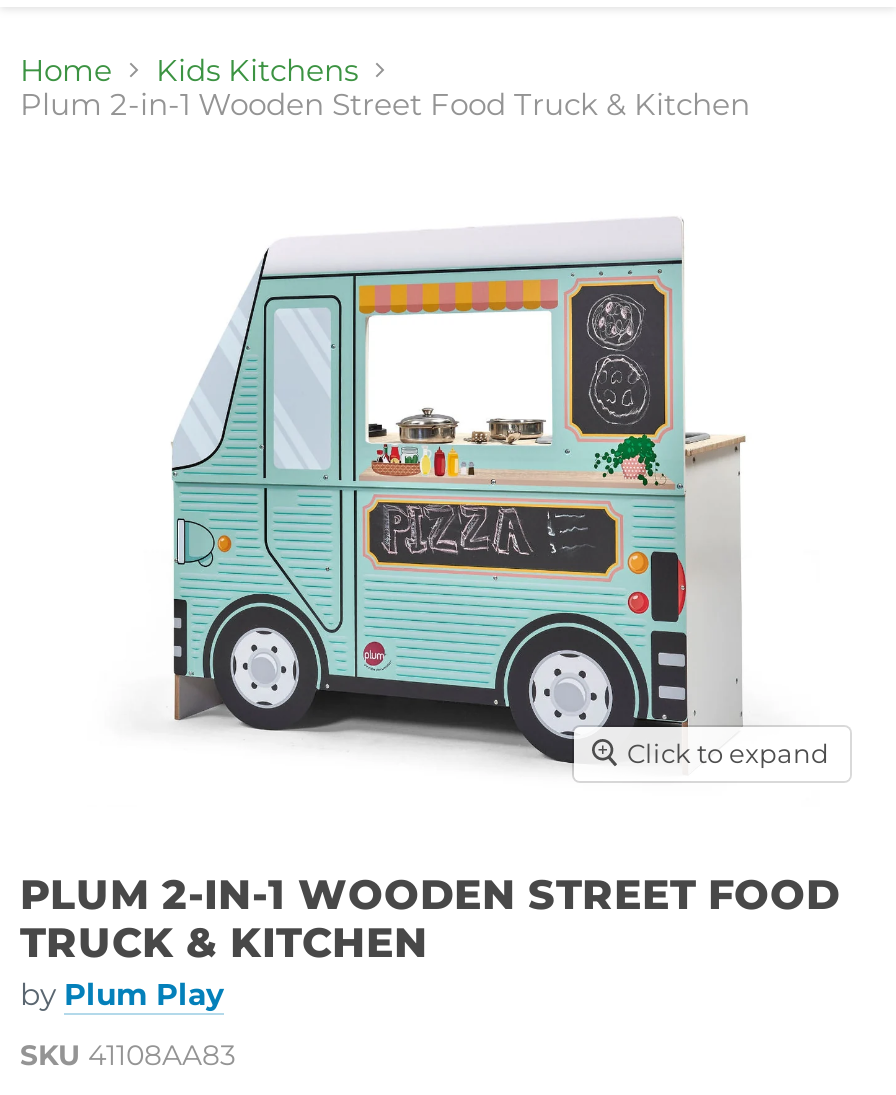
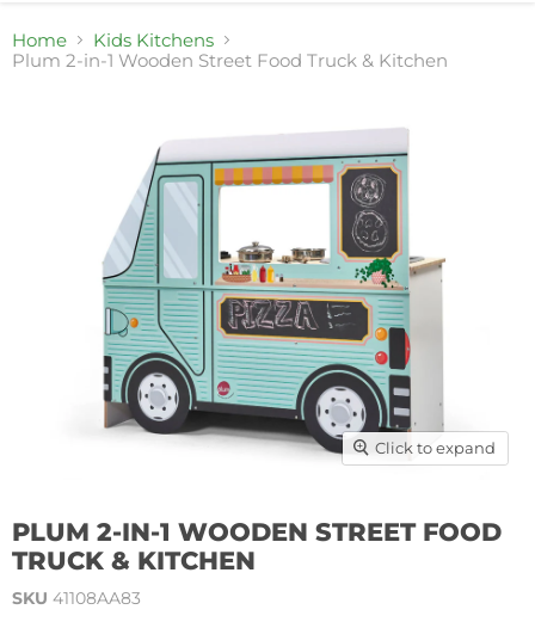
- by Plum Play
